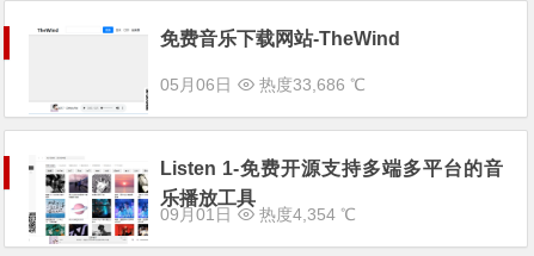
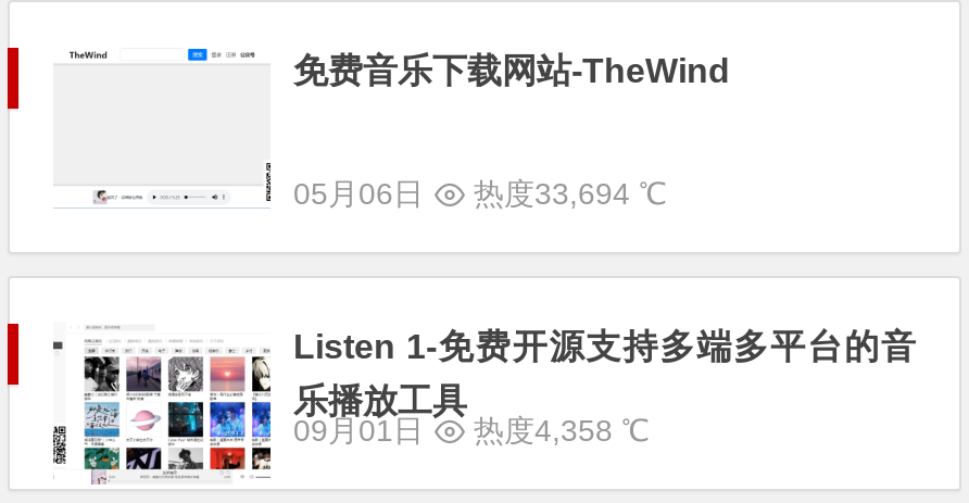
- 05月06日 热度33,686 ℃
+ 05月06日 热度33,694 ℃

- 09月01日 热度4,354 ℃
+ 09月01日 热度4,358 ℃
